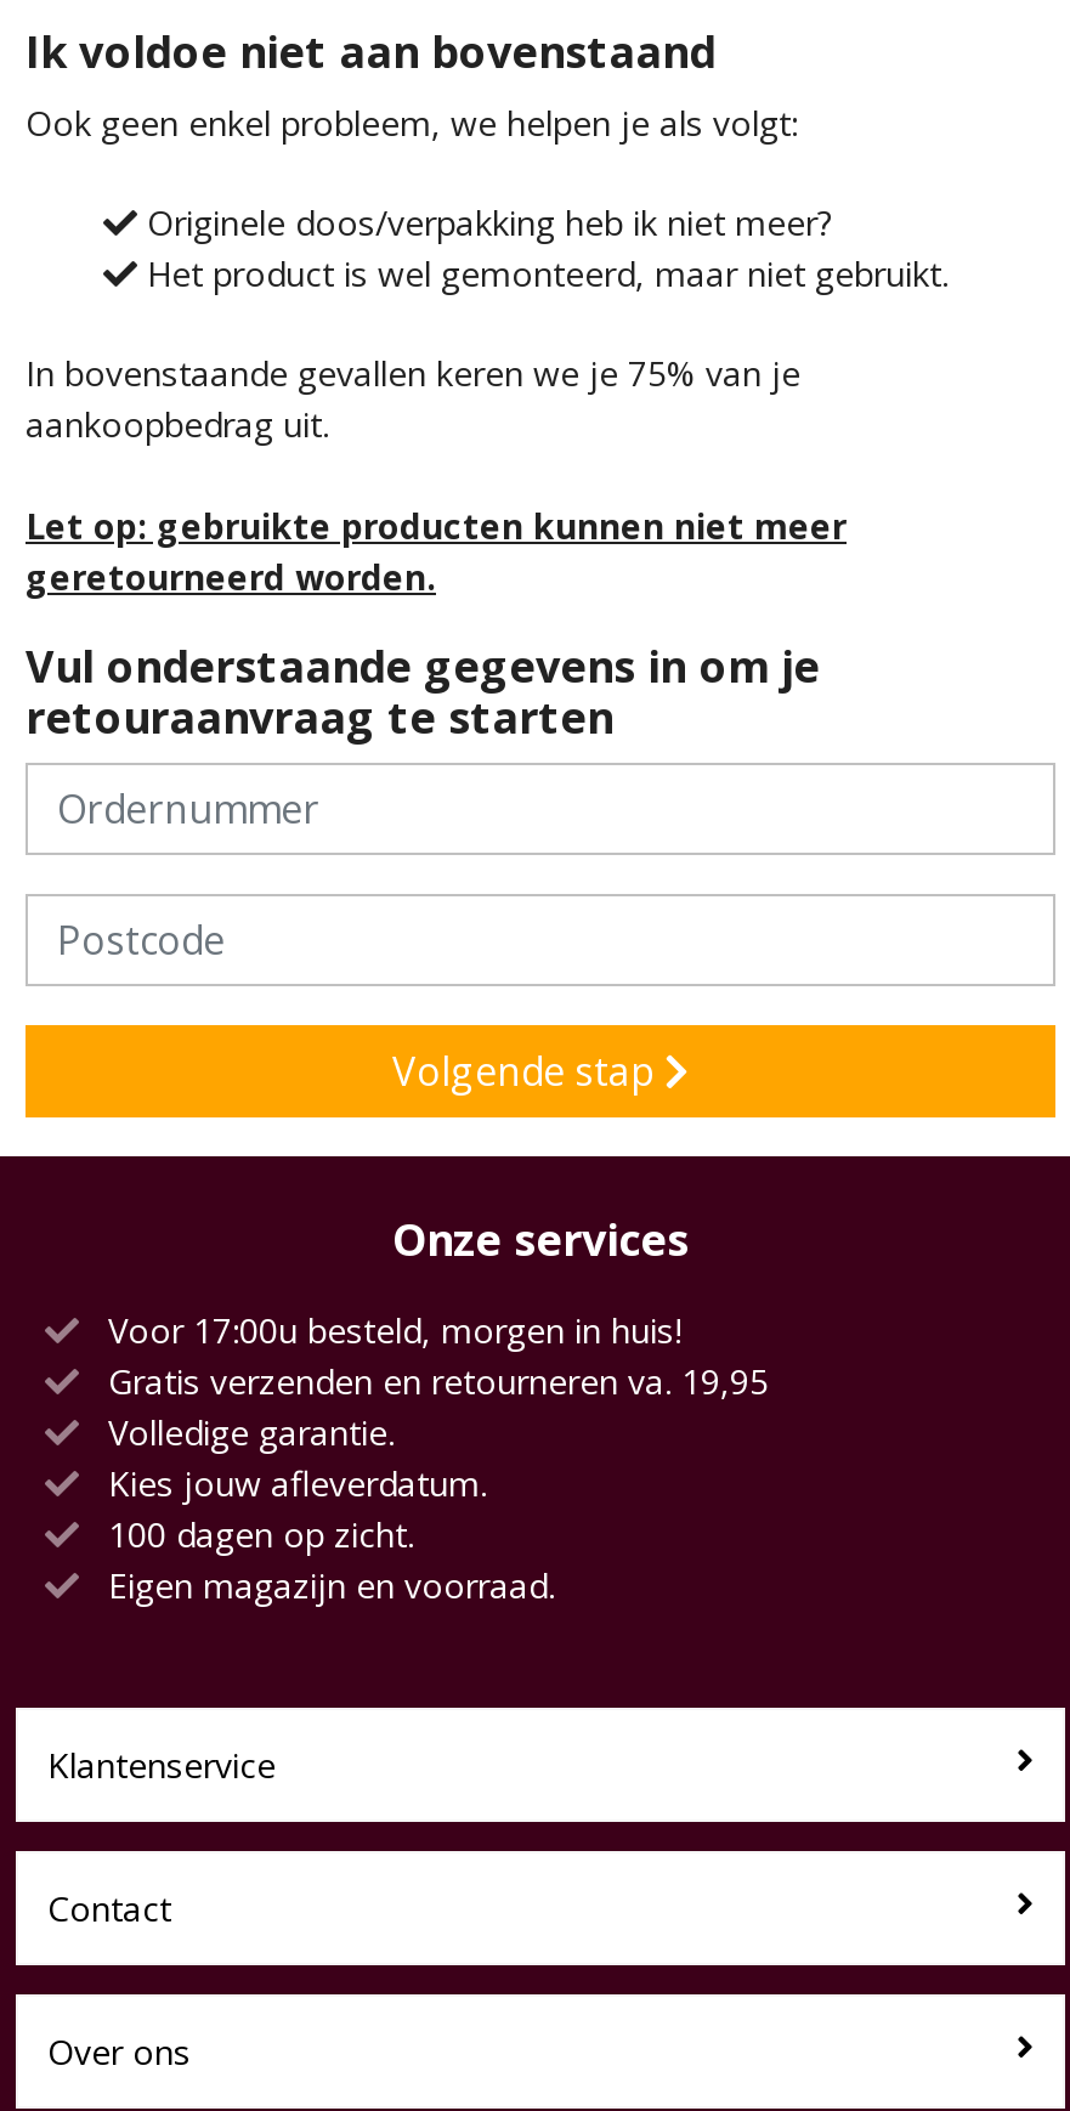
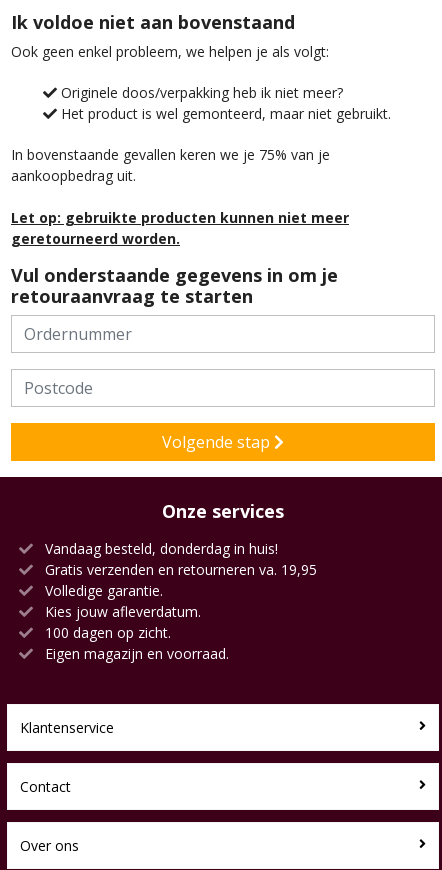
- Voor 17:00u besteld, morgen in huis!
+ Vandaag besteld, donderdag in huis!
